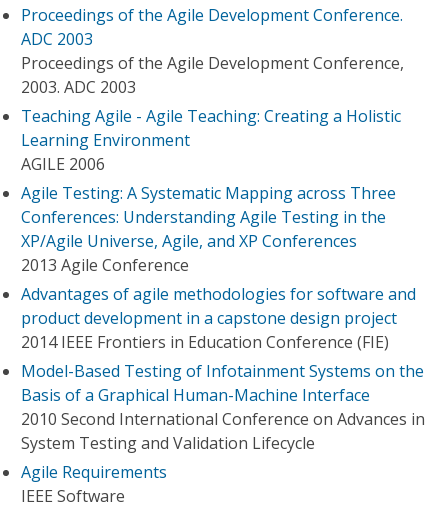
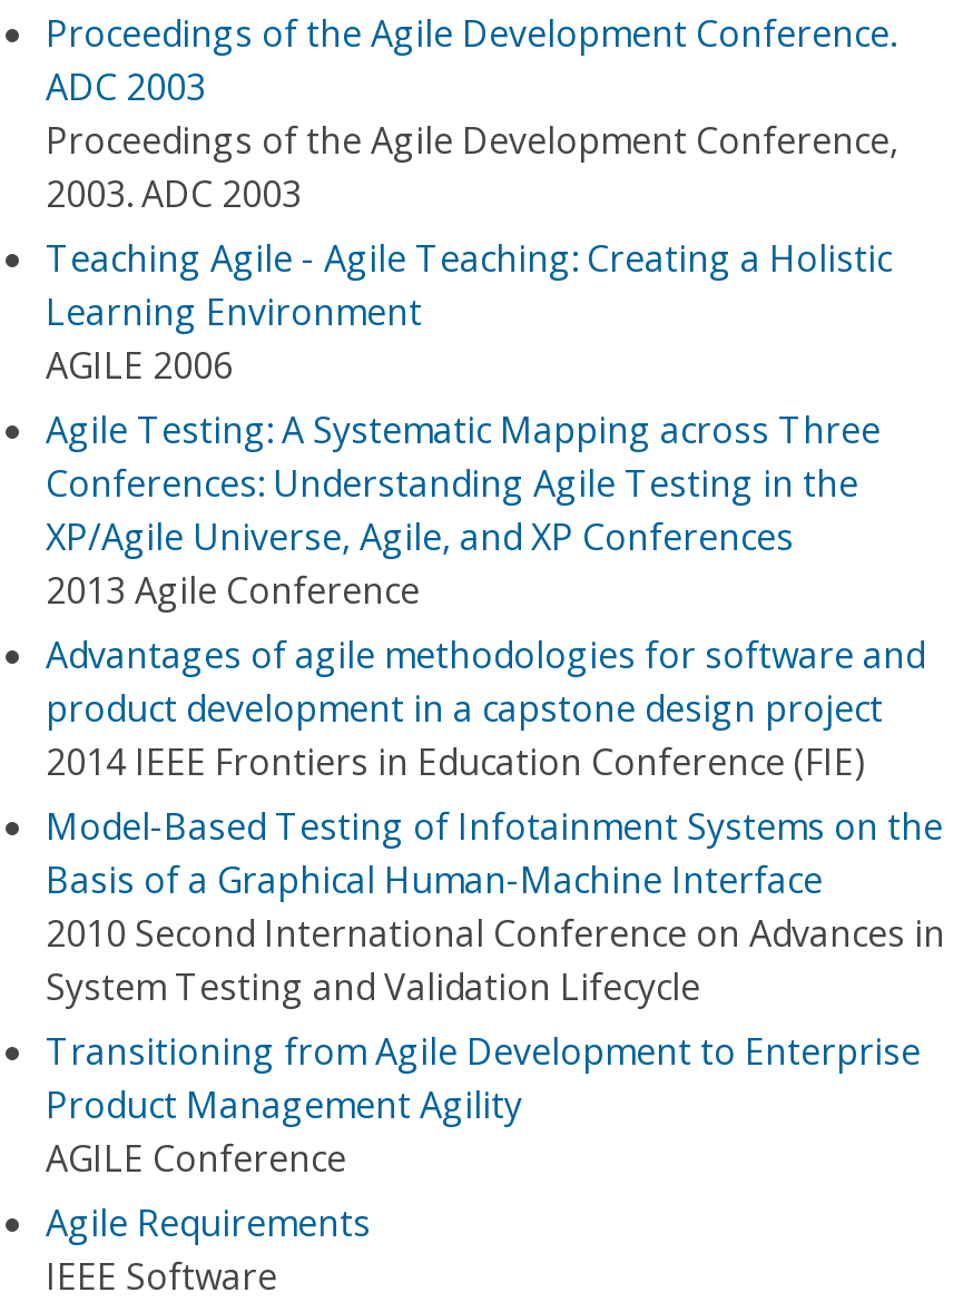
+ Transitioning from Agile Development to Enterprise
+ Product Management Agility
+ AGILE Conference
